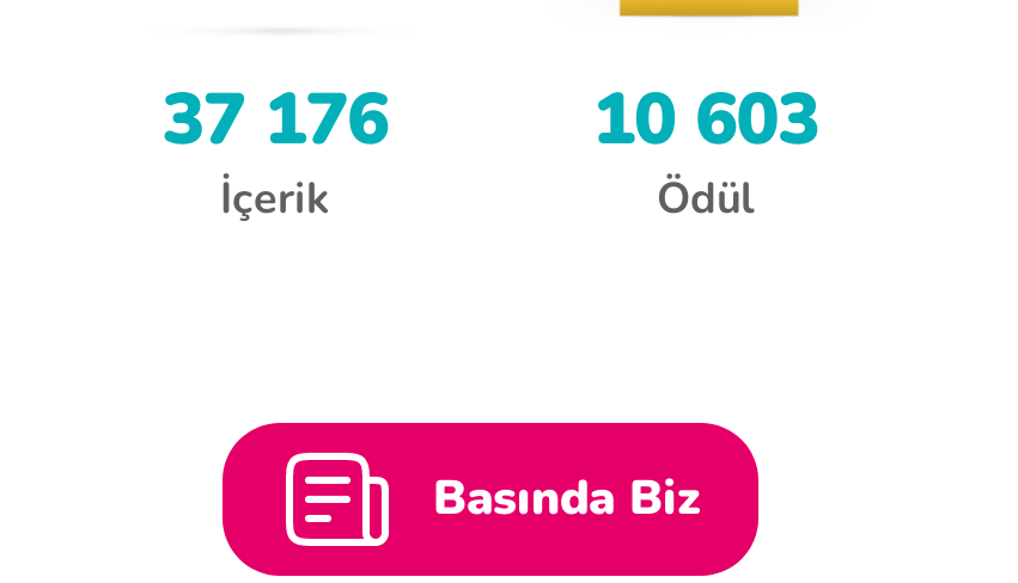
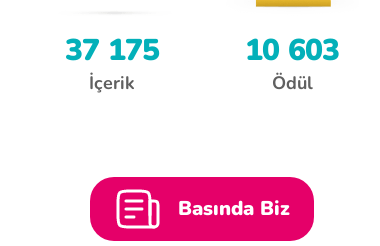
- 37 176
+ 37 175
